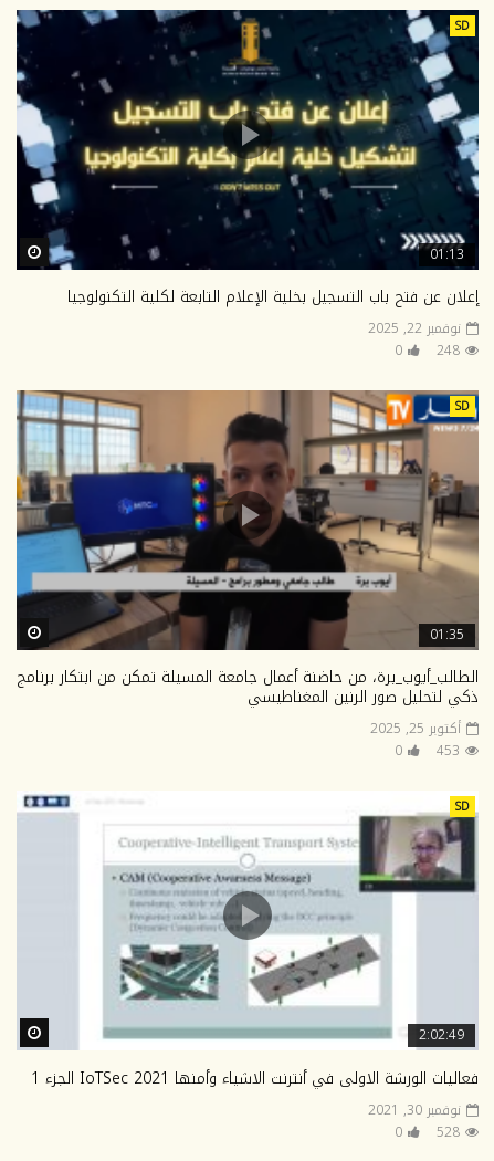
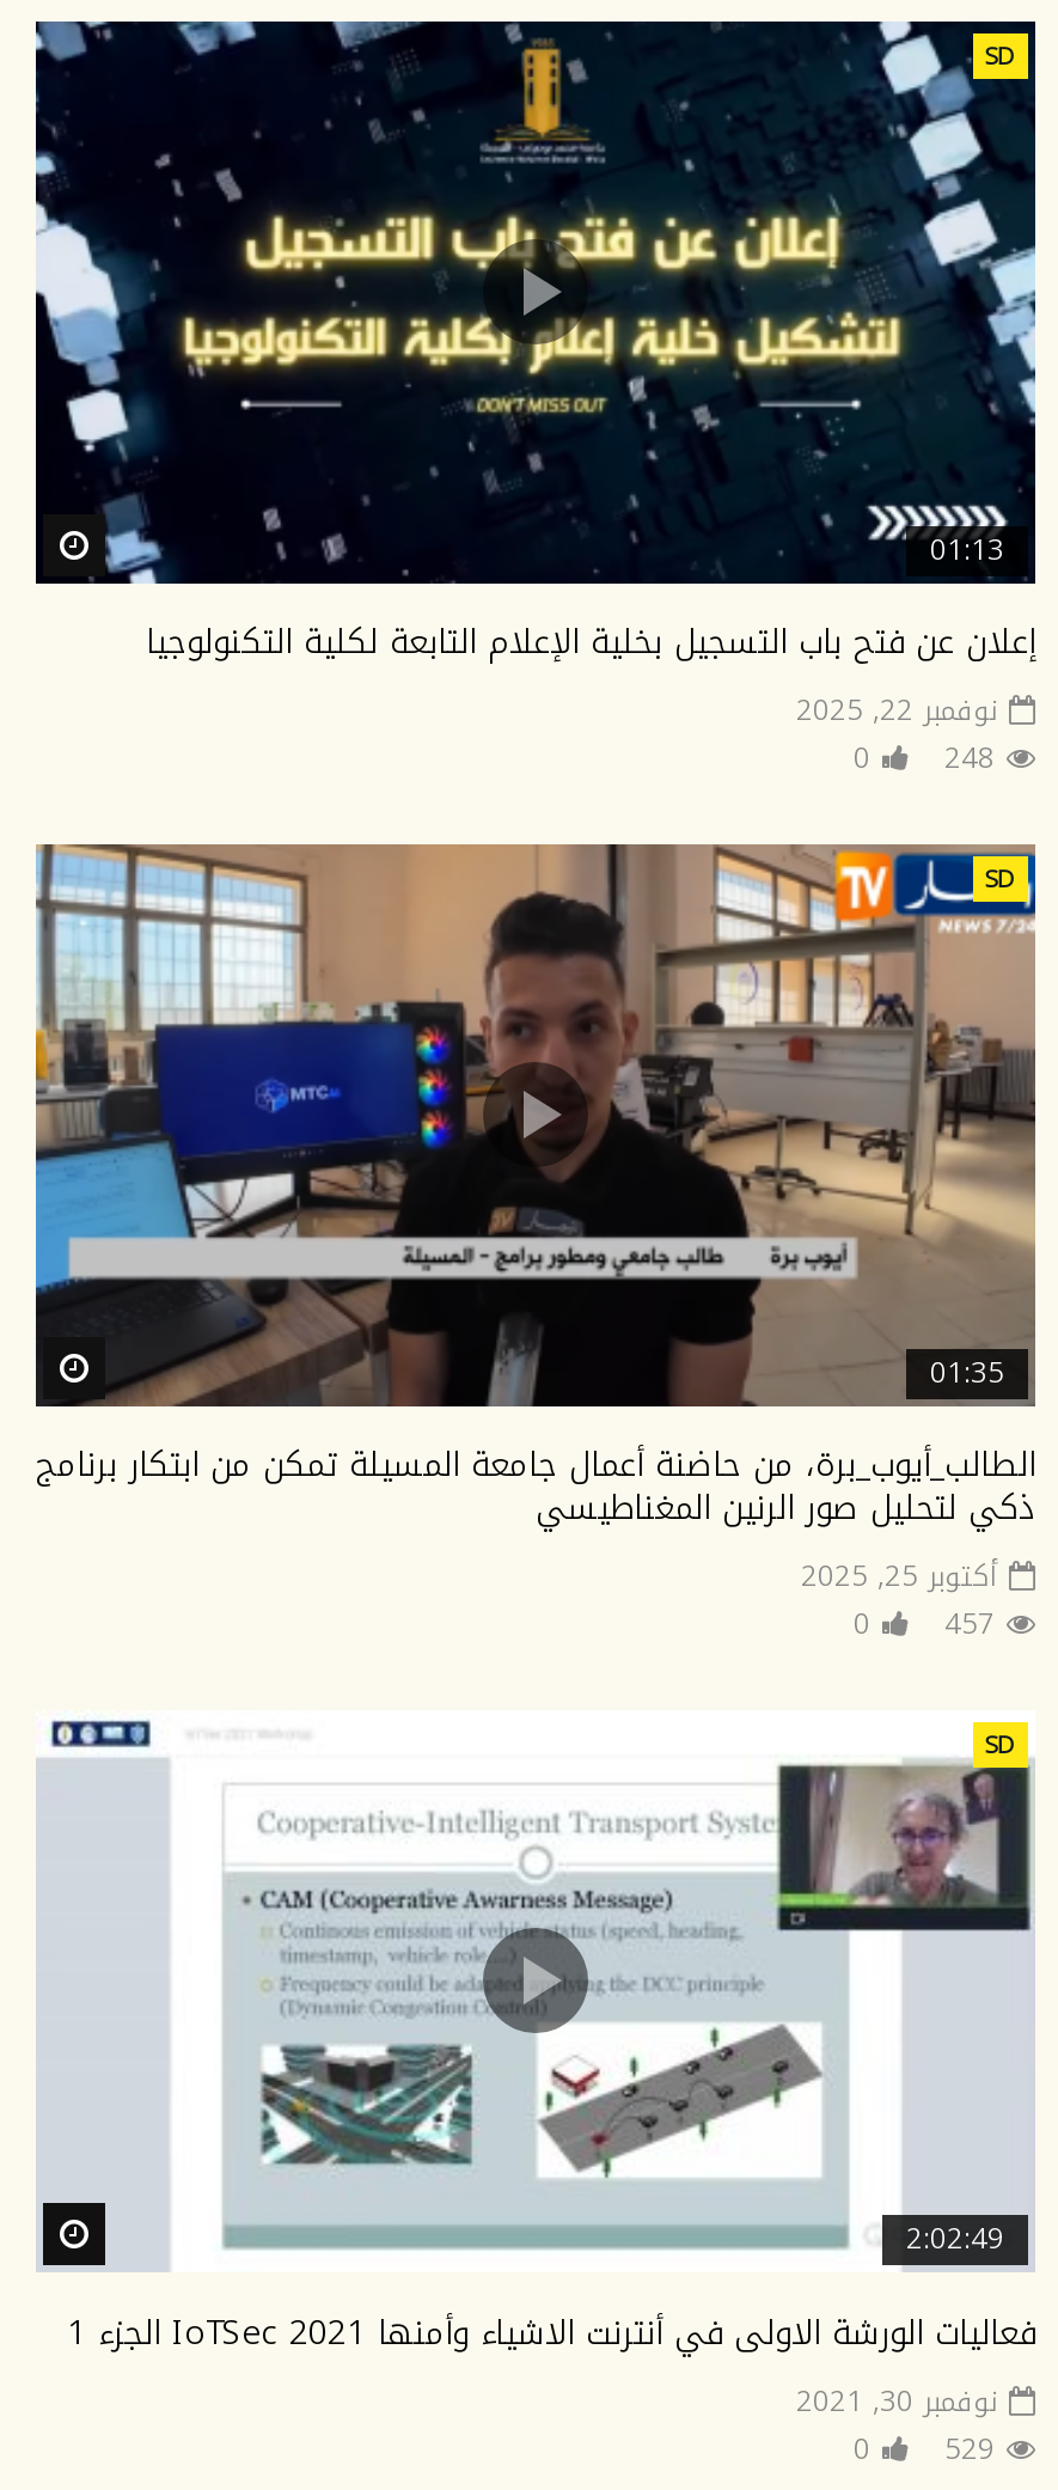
- 0 453
+ 0 457

- 0 528
+ 0 529
